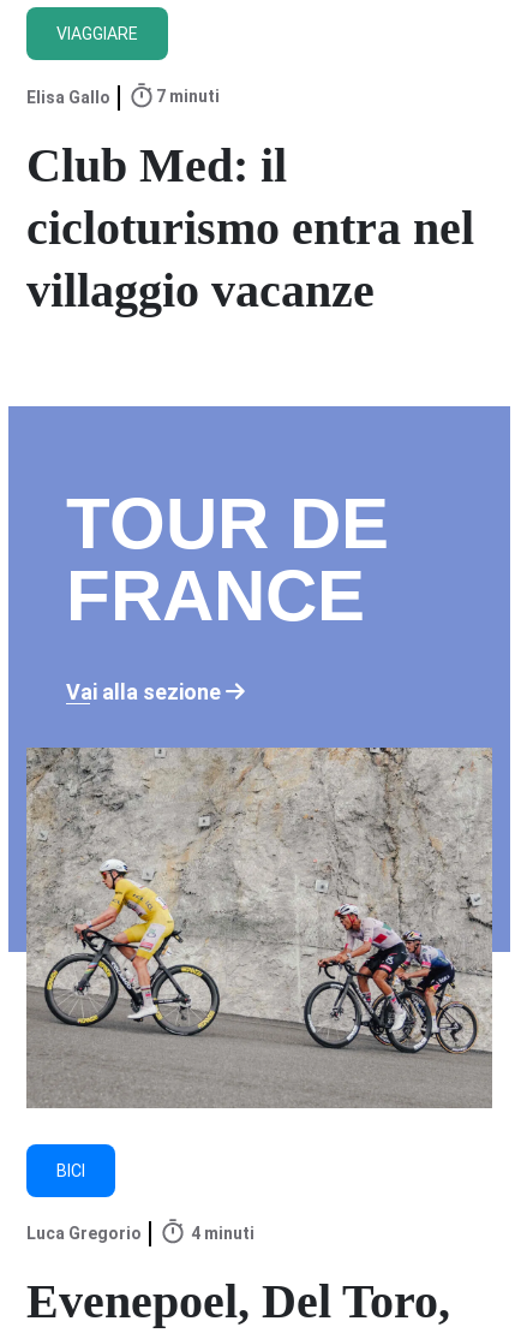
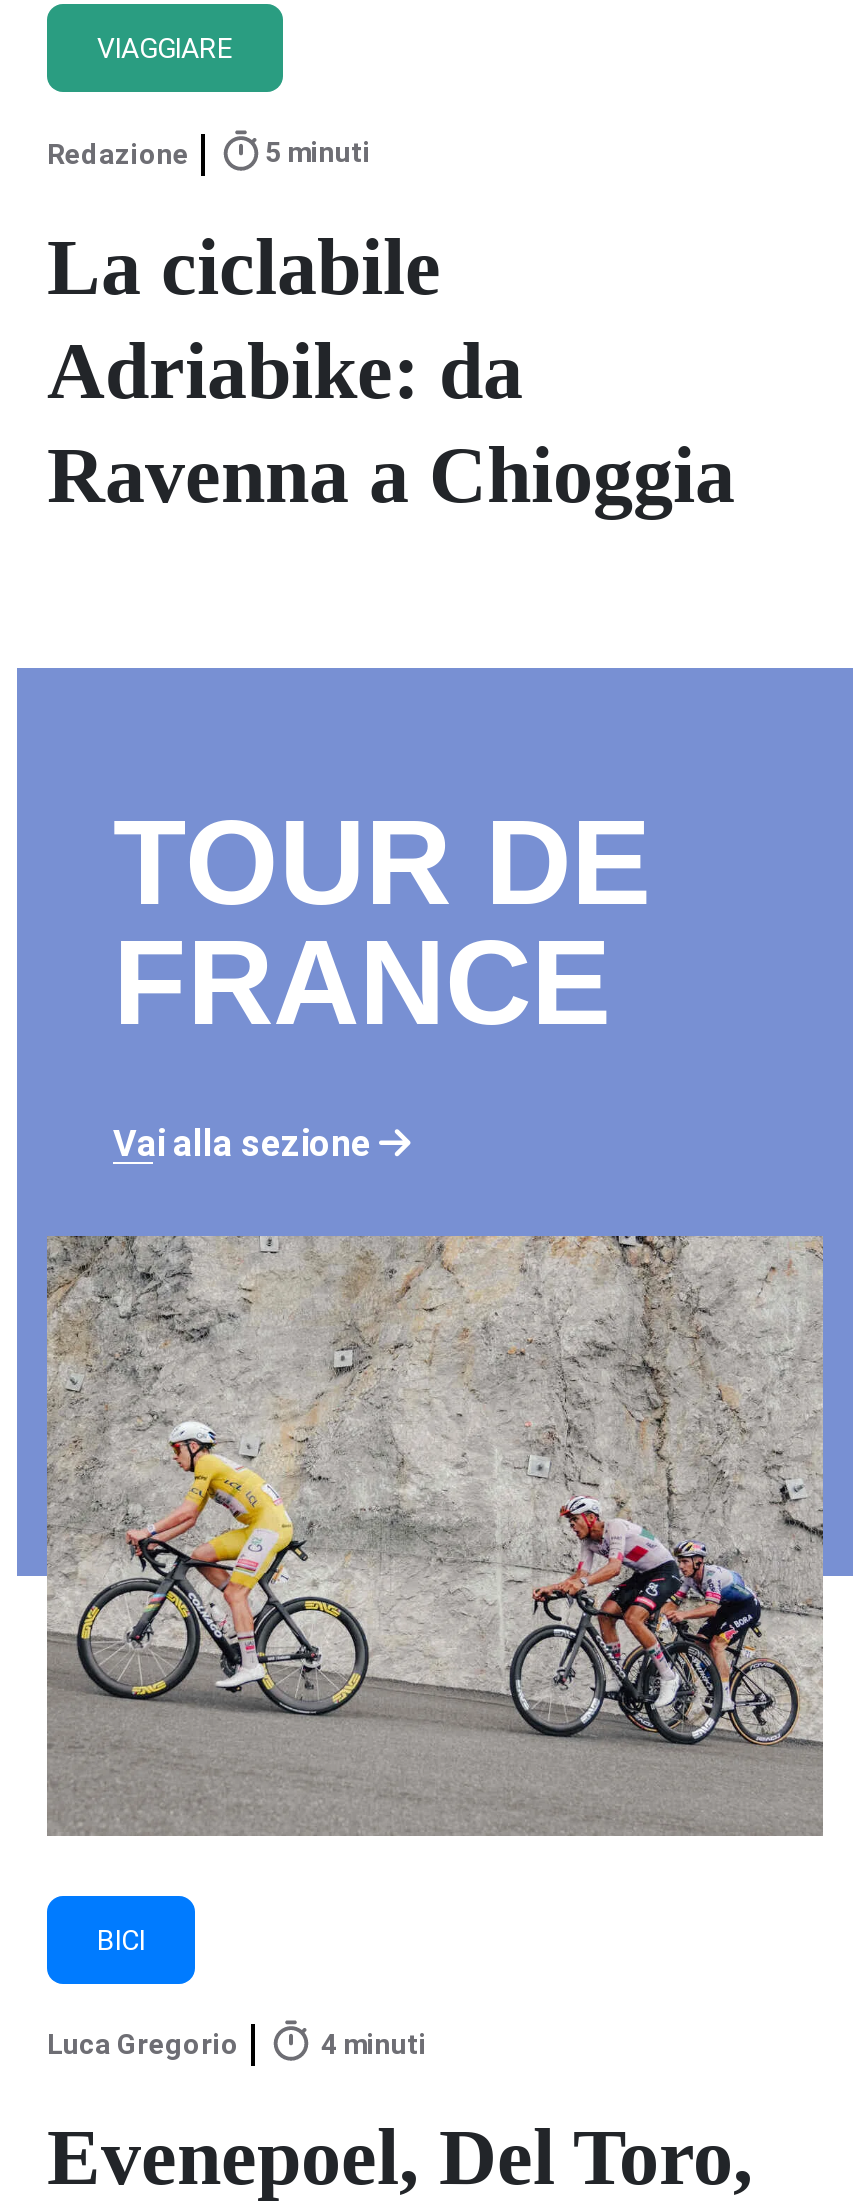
- Elisa Gallo
- 7 minuti
+ Redazione
+ 5 minuti

- Club Med: il
- cicloturismo entra nel
- villaggio vacanze
+ La ciclabile
+ Adriabike: da
+ Ravenna a Chioggia
